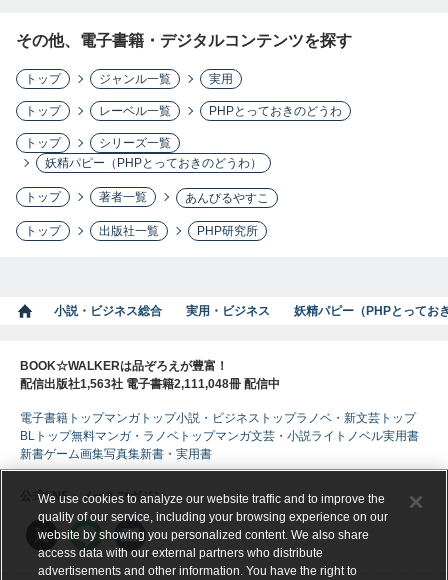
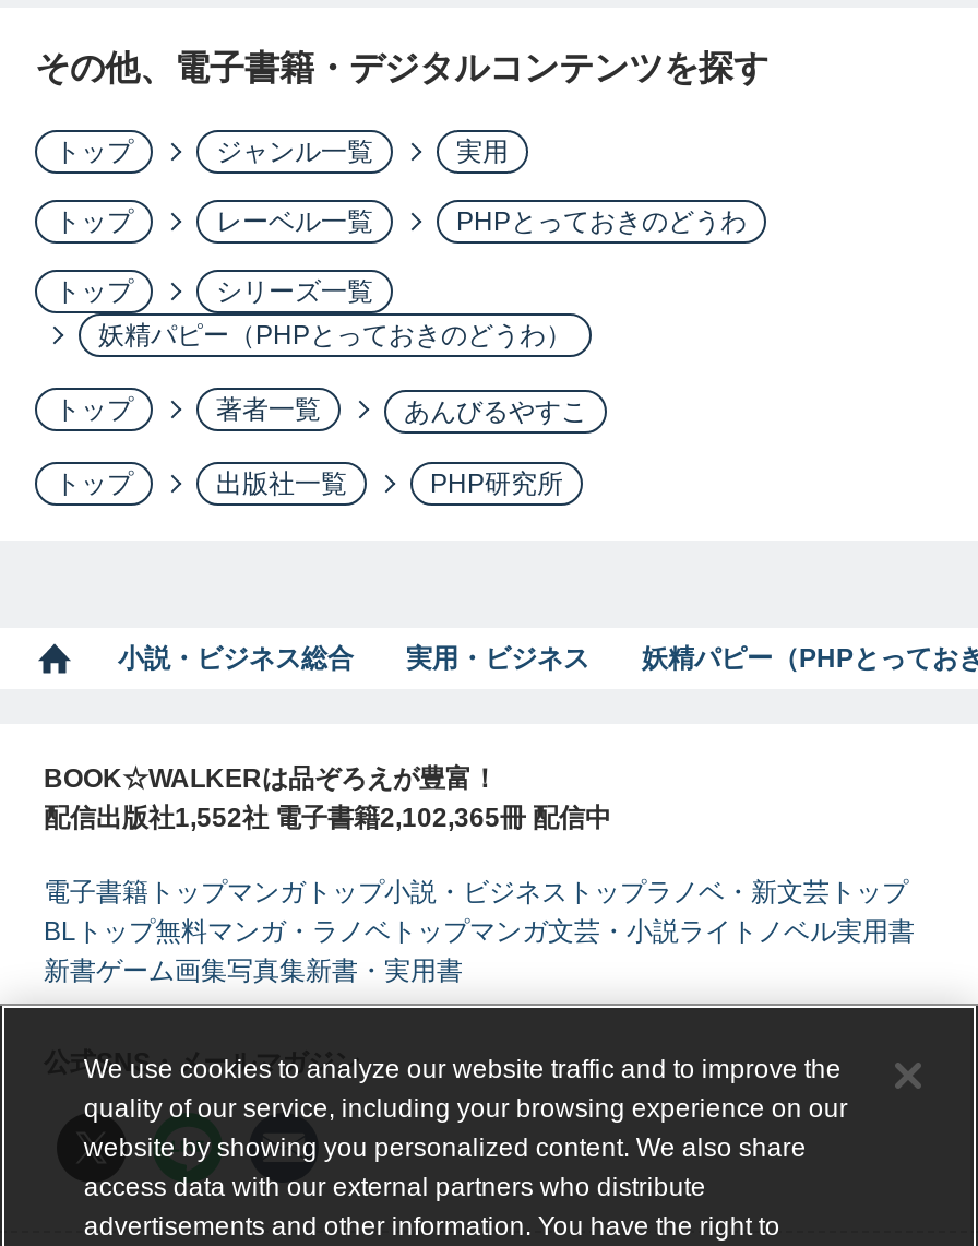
- 配信出版社1,563社 電子書籍2,111,048冊 配信中
+ 配信出版社1,552社 電子書籍2,102,365冊 配信中
